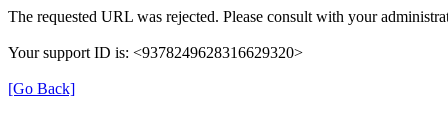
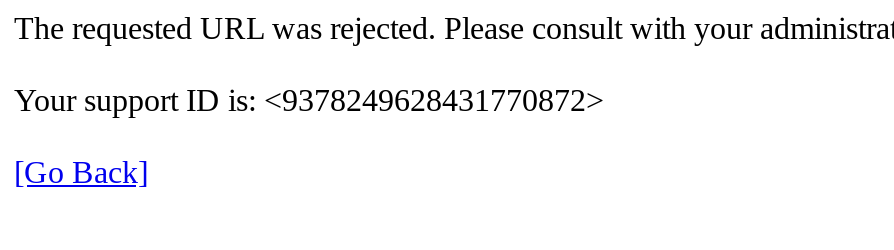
- Your support ID is: <9378249628316629320>
+ Your support ID is: <9378249628431770872>
